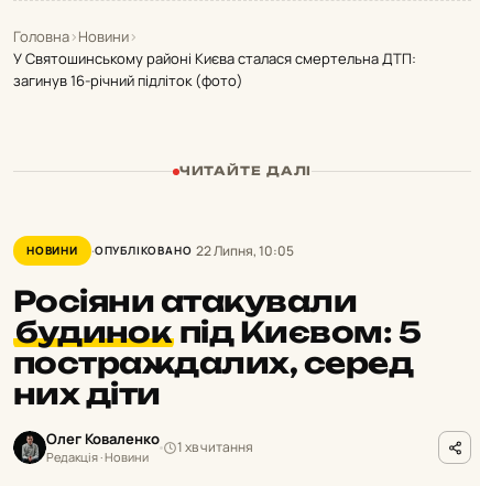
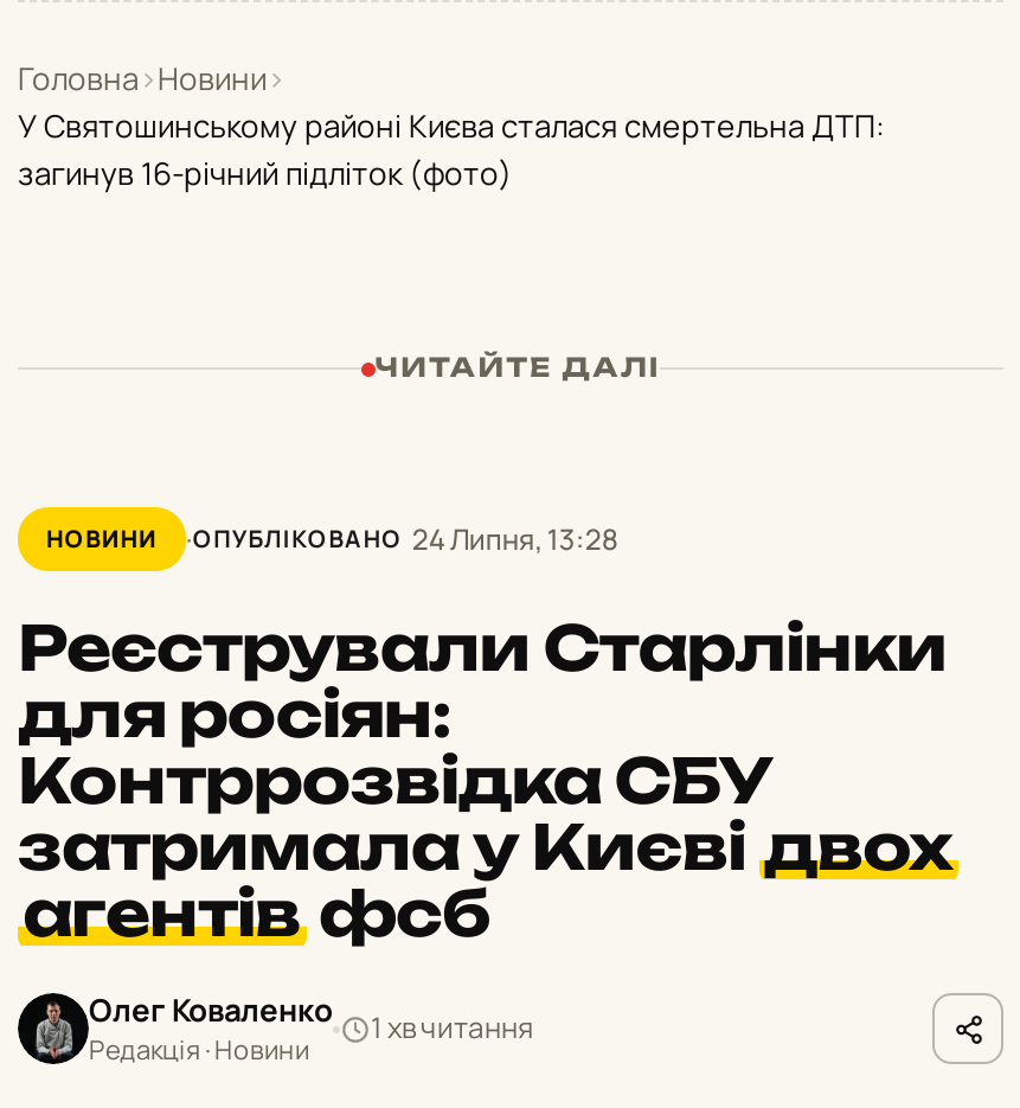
- ОПУБЛІКОВАНО 22 Липня, 10:05
+ ОПУБЛІКОВАНО 24 Липня, 13:28

- Росіяни атакували
- будинок під Києвом: 5
- постраждалих, серед
- них діти
+ Реєстрували Старлінки
+ для росіян:
+ Контррозвідка СБУ
+ затримала у Києві двох
+ агентів фсб
